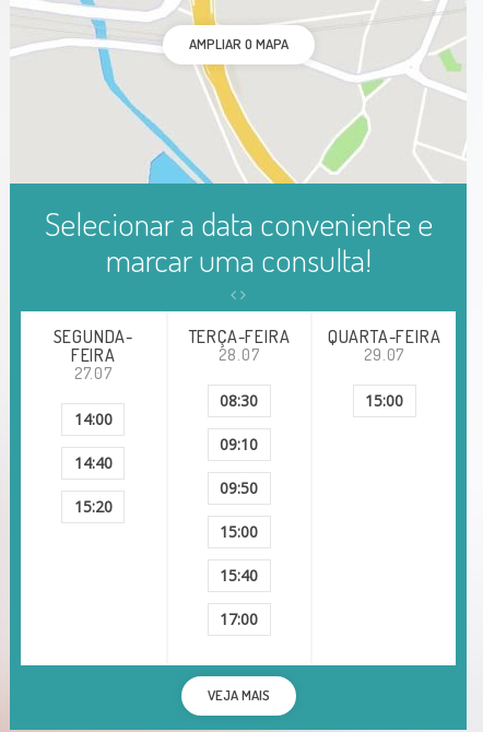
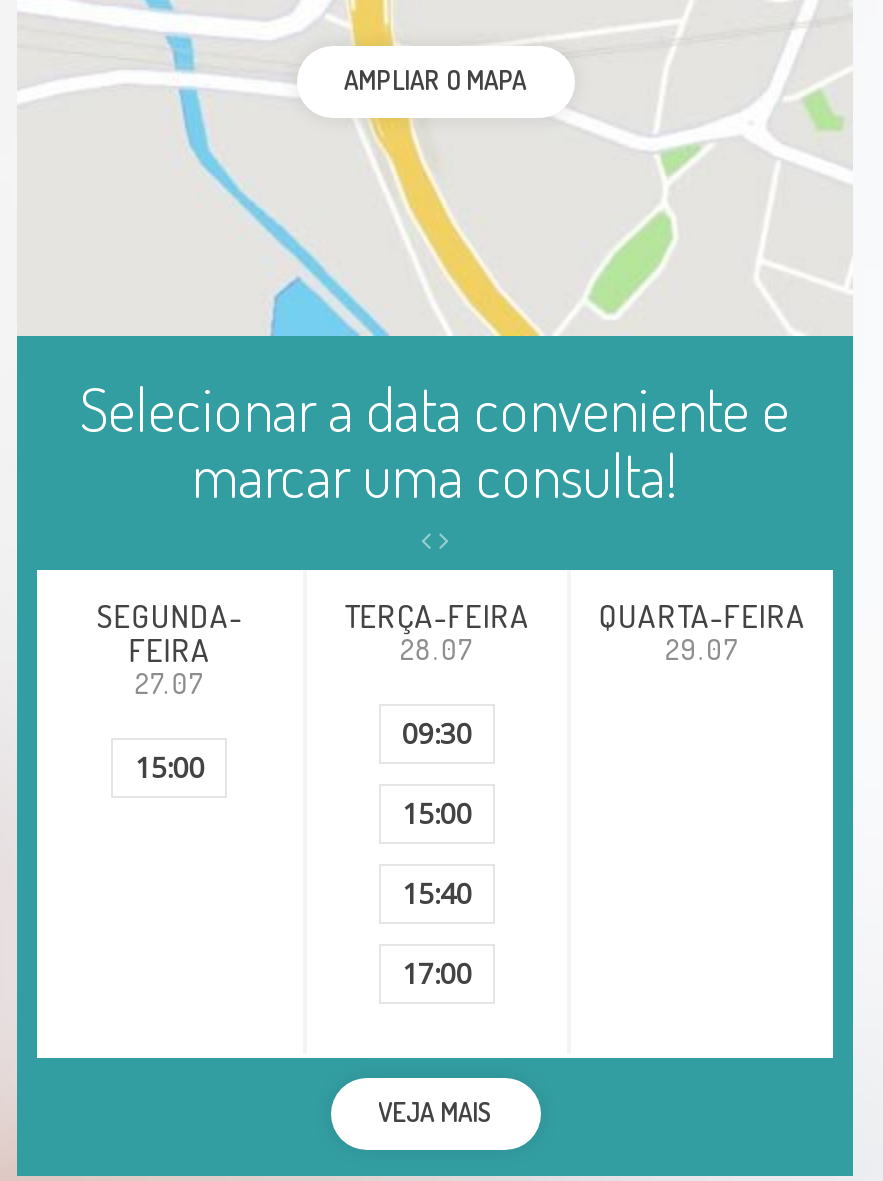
- 08:30
- 09:10
- 09:50
+ 09:30

- 15:00

- 14:00
- 14:40
- 15:20
+ 15:00
